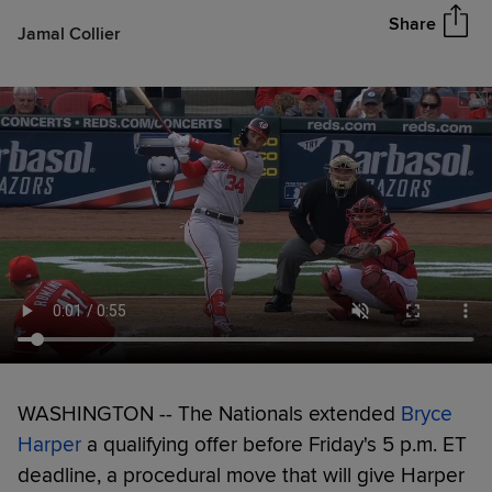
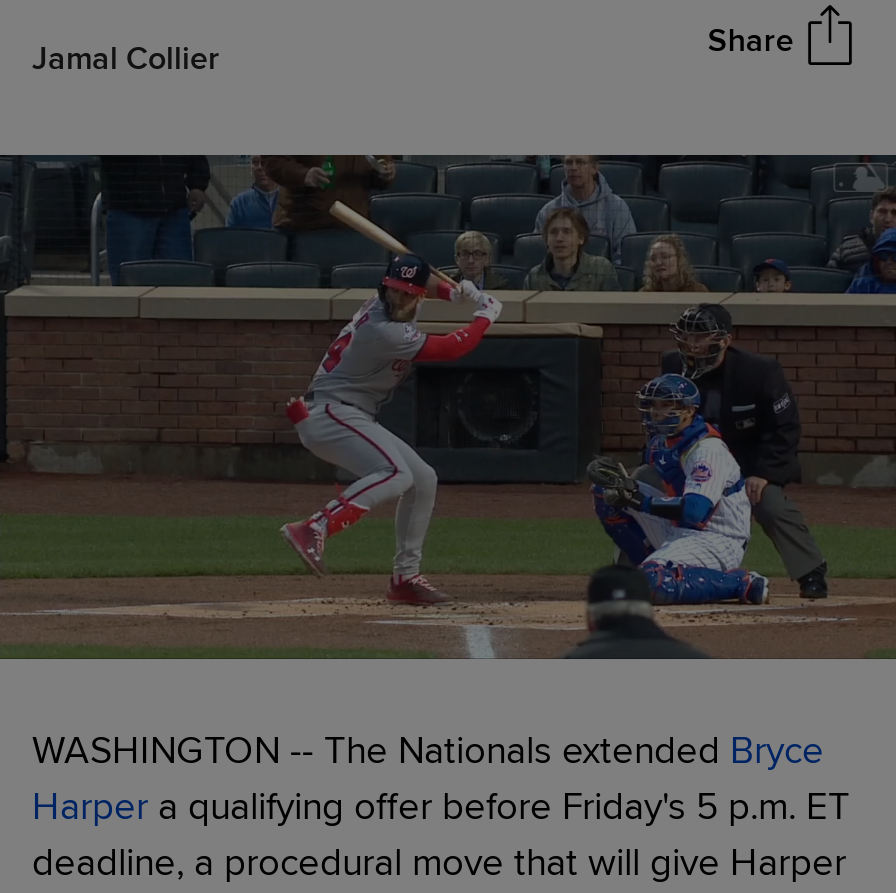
- [image]
+ [image]
